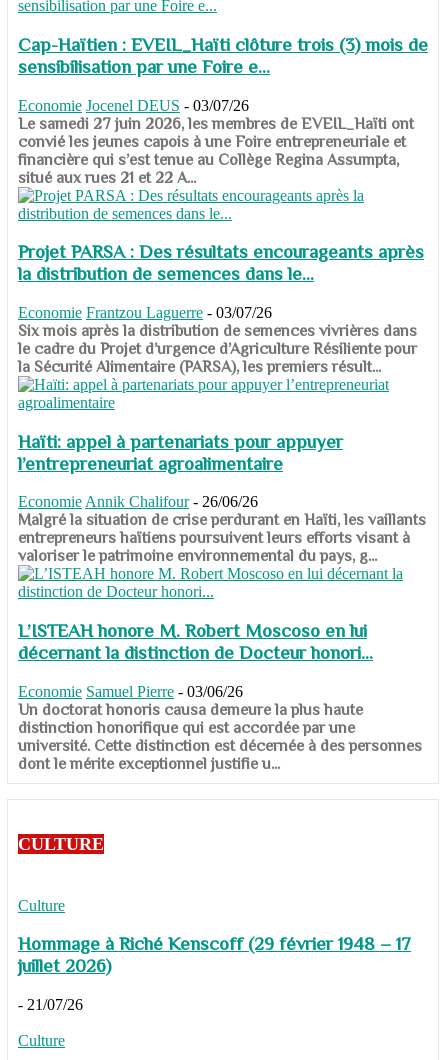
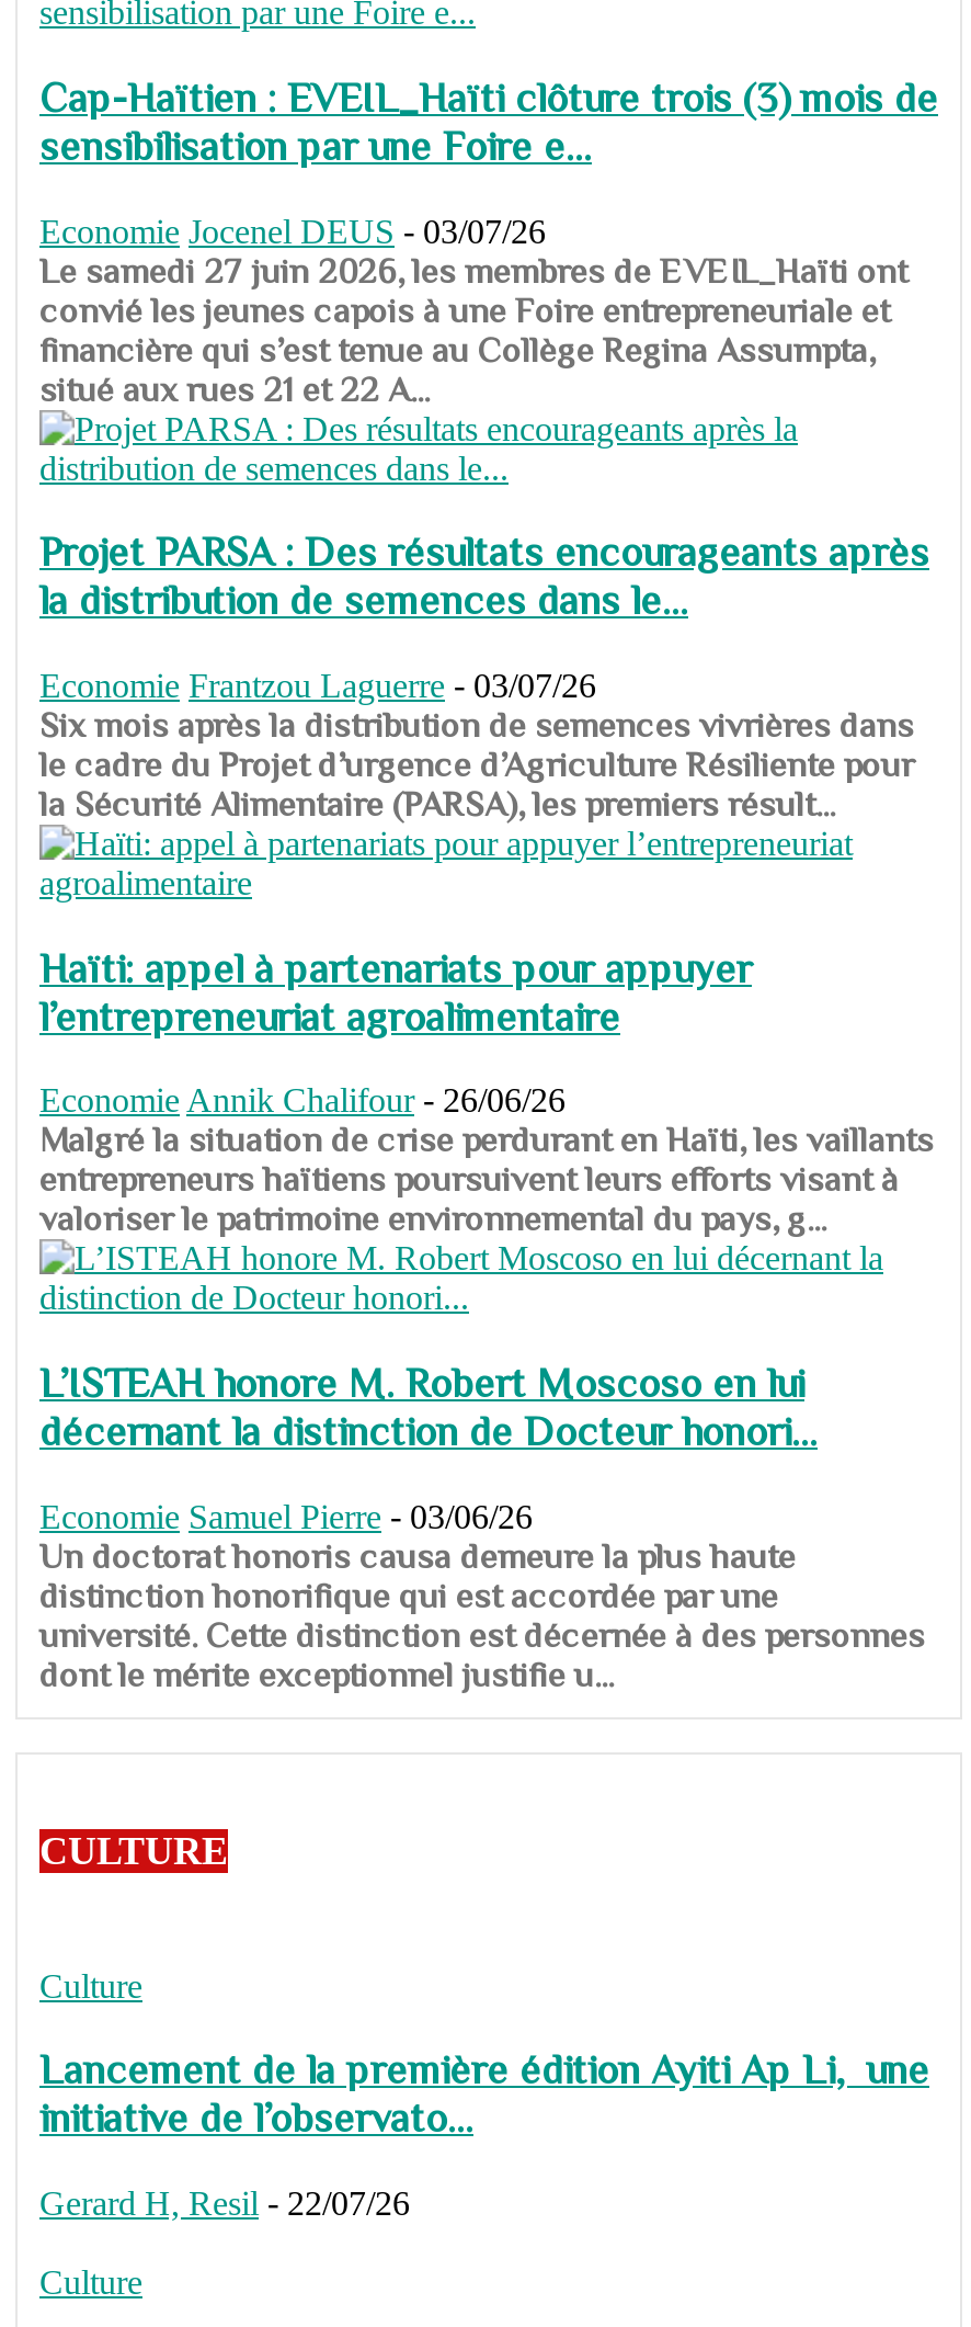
- Hommage à Riché Kenscoff (29 février 1948 – 17
- juillet 2026)
+ Lancement de la première édition Ayiti Ap Li, une
+ initiative de l’observato...

- - 21/07/26
+ Gerard H, Resil - 22/07/26
